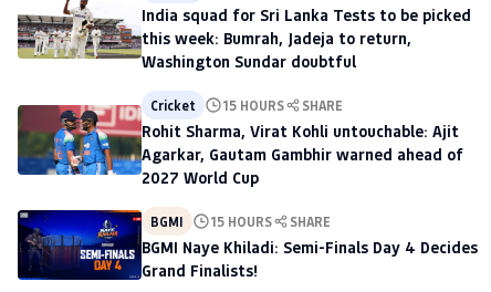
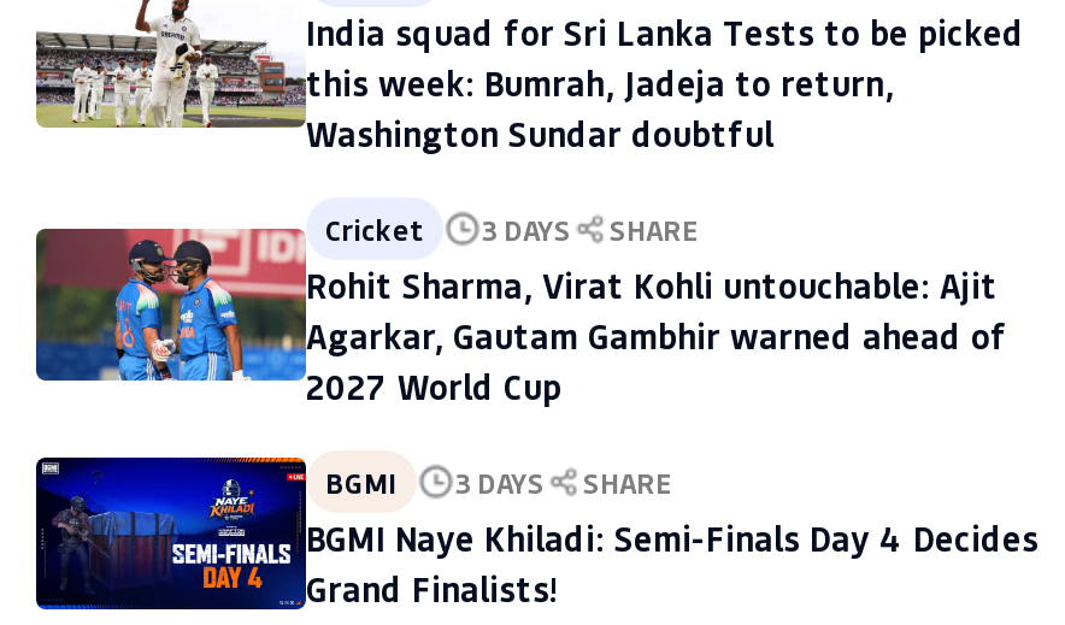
- Cricket 15 HOURS SHARE
+ Cricket 3 DAYS SHARE

- BGMI 15 HOURS SHARE
+ BGMI 3 DAYS SHARE
